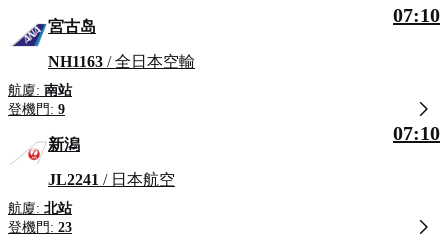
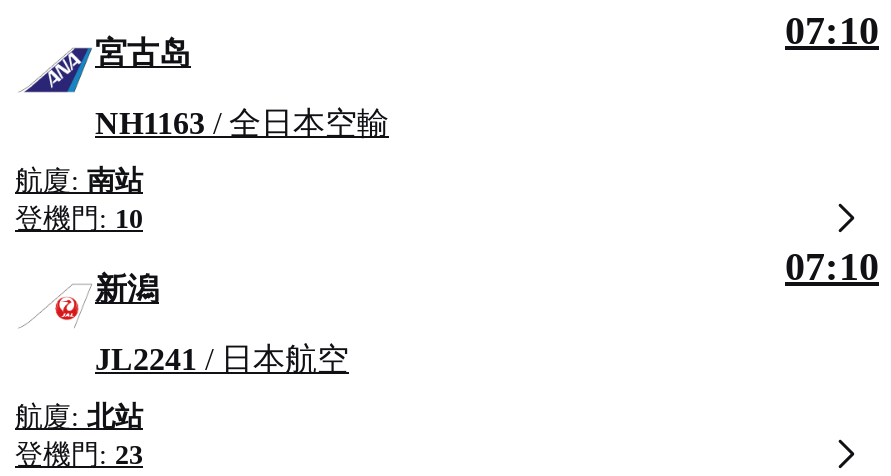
- 登機門: 9
+ 登機門: 10
